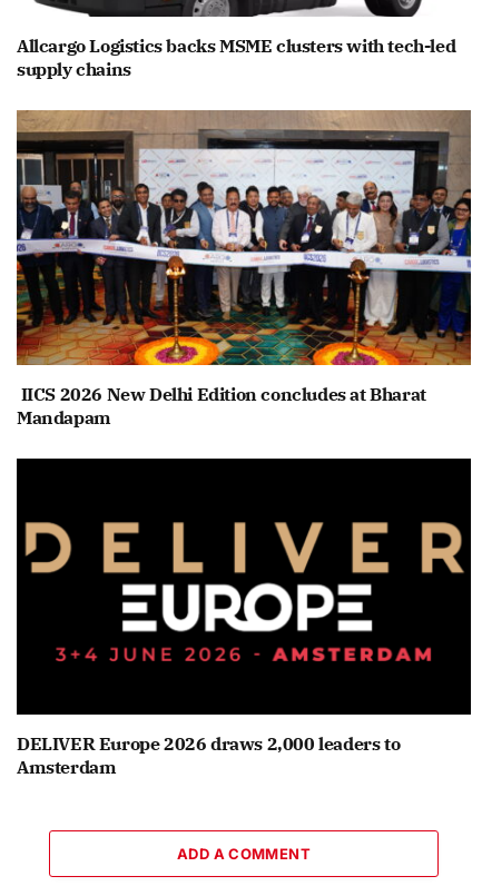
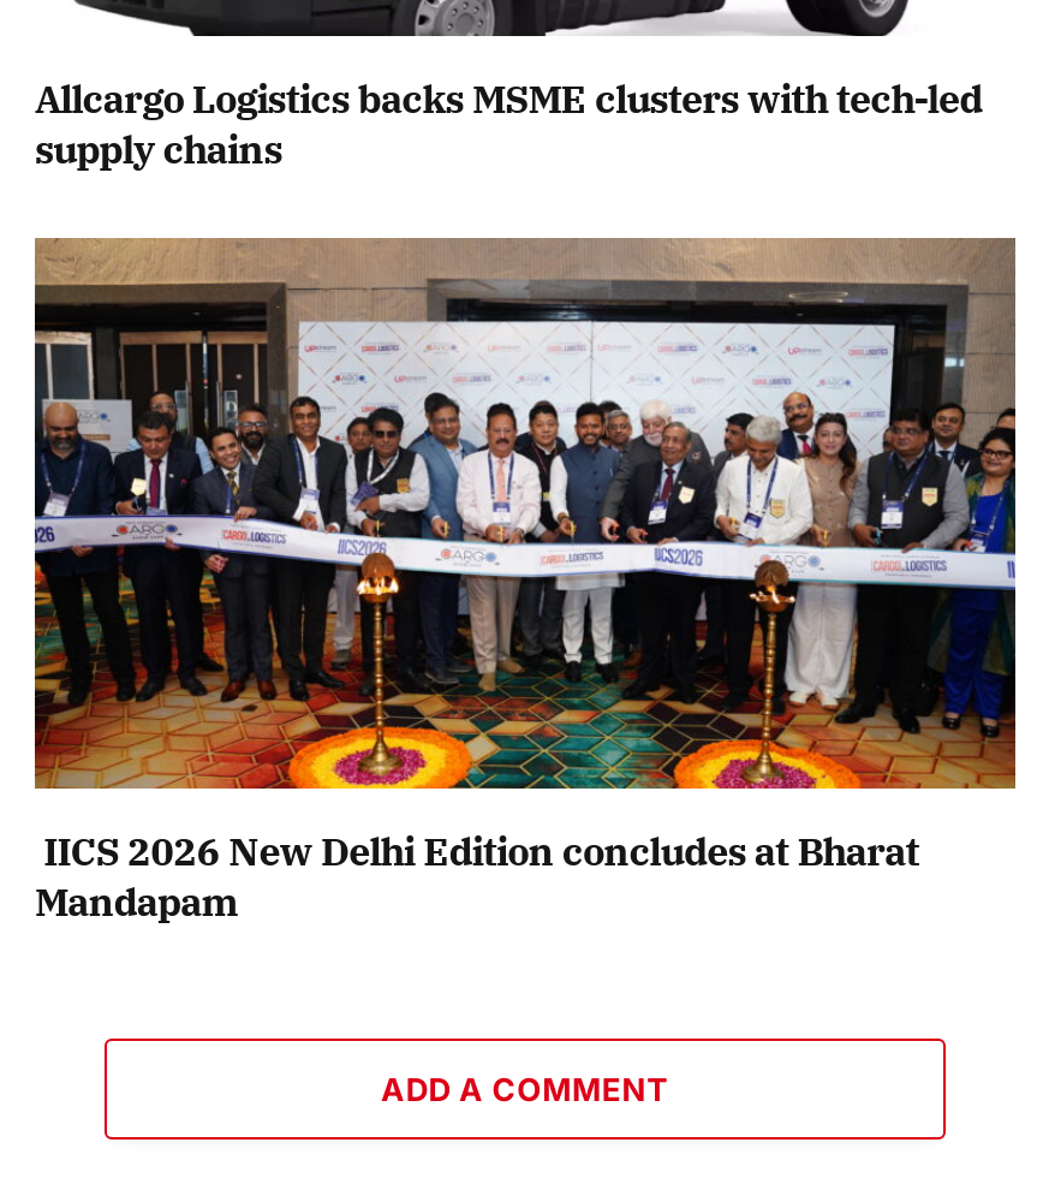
- [image]
- DELIVER Europe 2026 draws 2,000 leaders to
- Amsterdam
